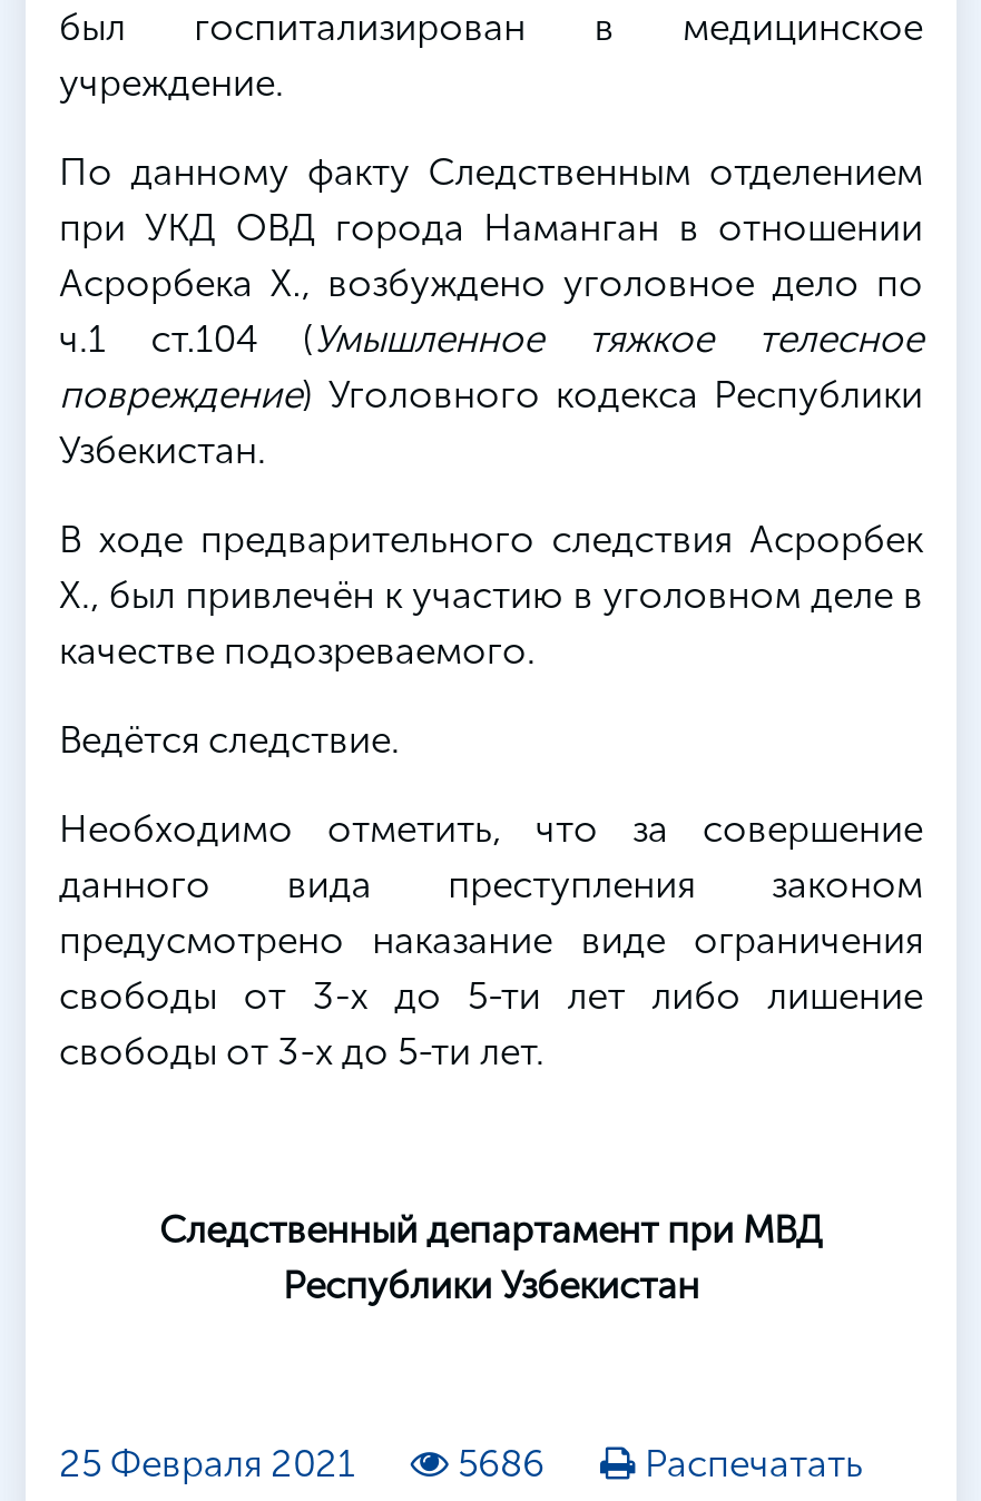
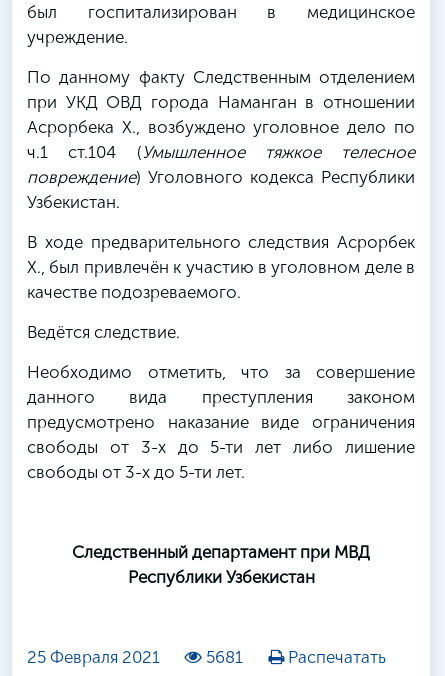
- 5686
+ 5681
